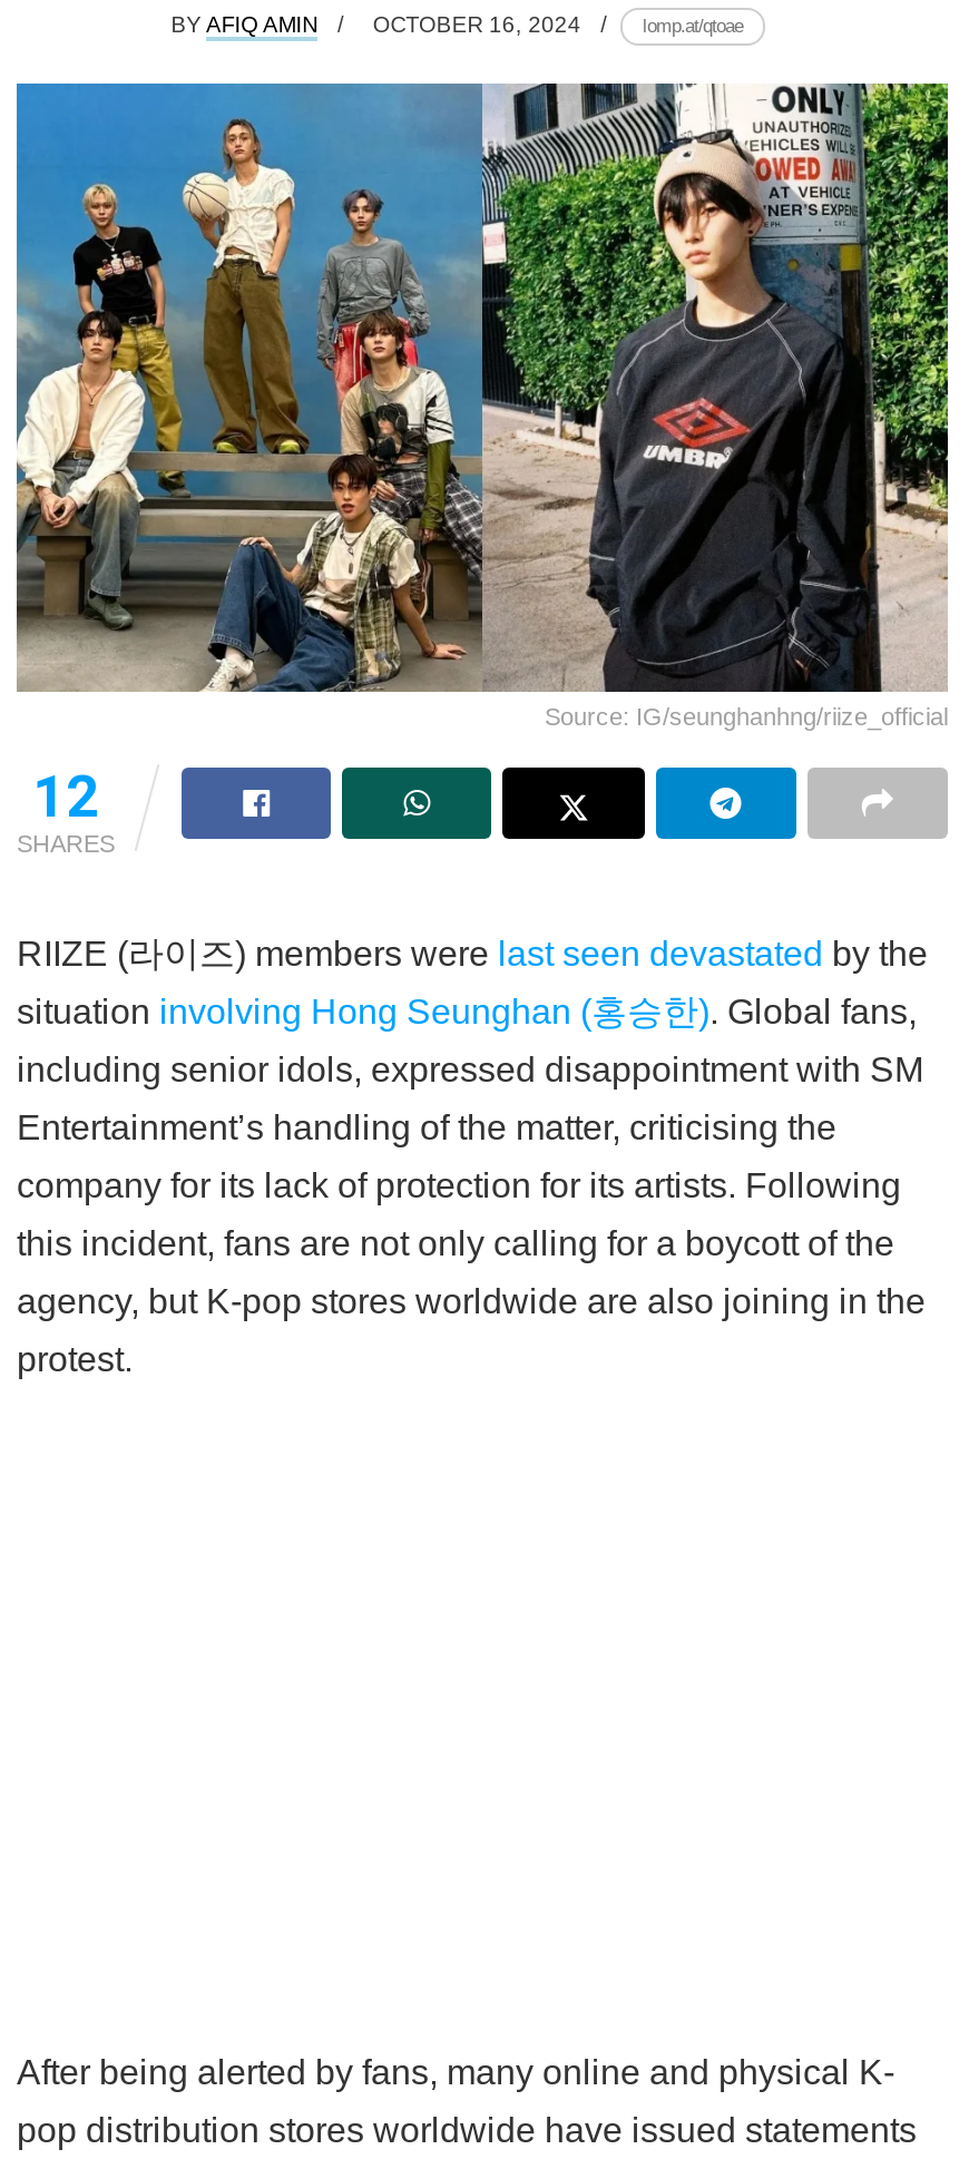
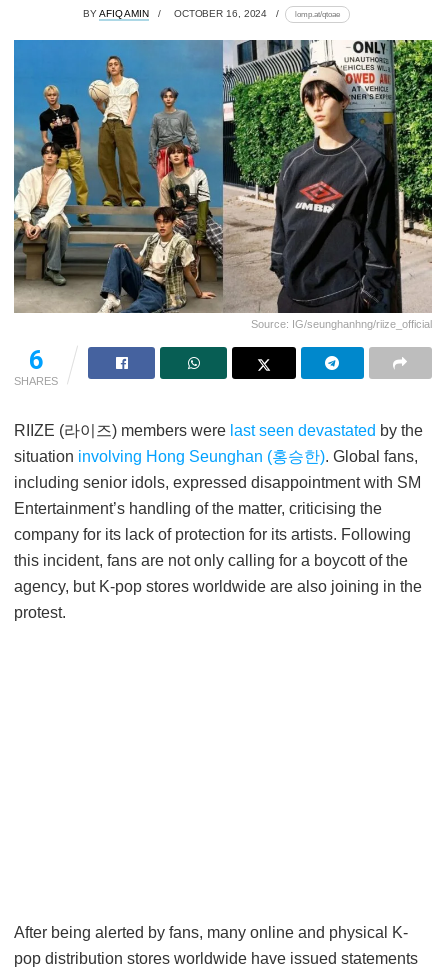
- 12
+ 6
